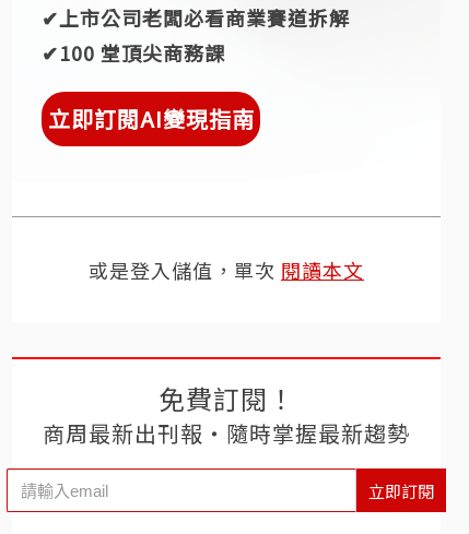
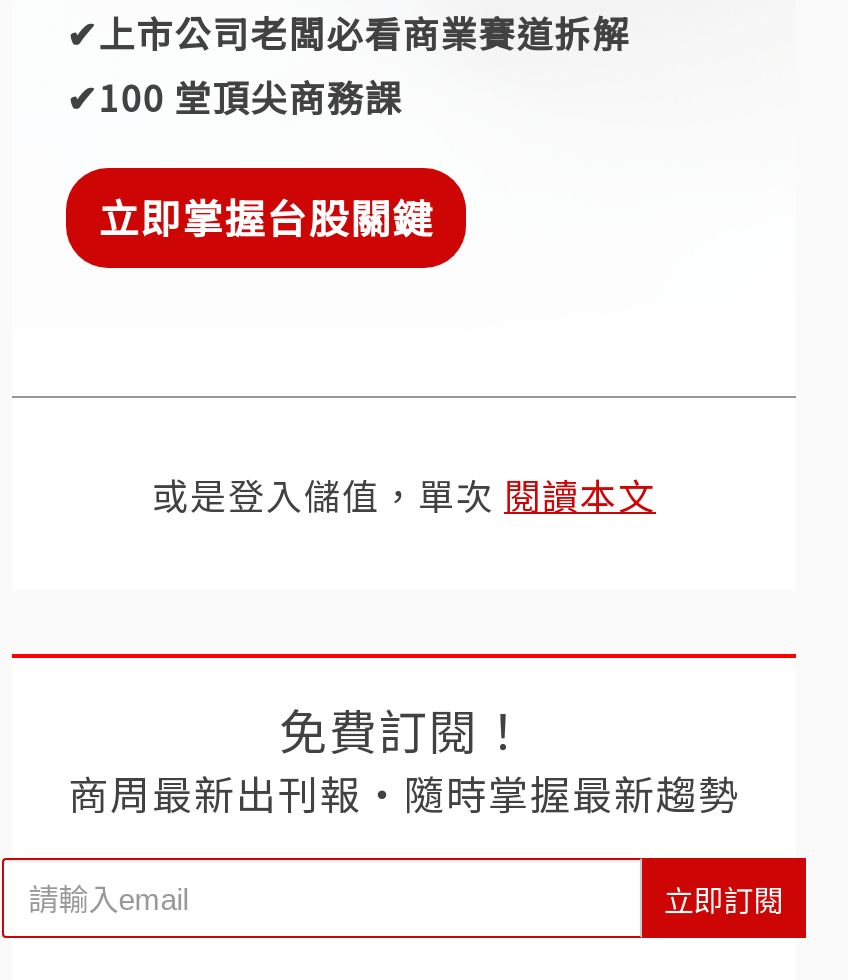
- 立即訂閱AI變現指南
+ 立即掌握台股關鍵
